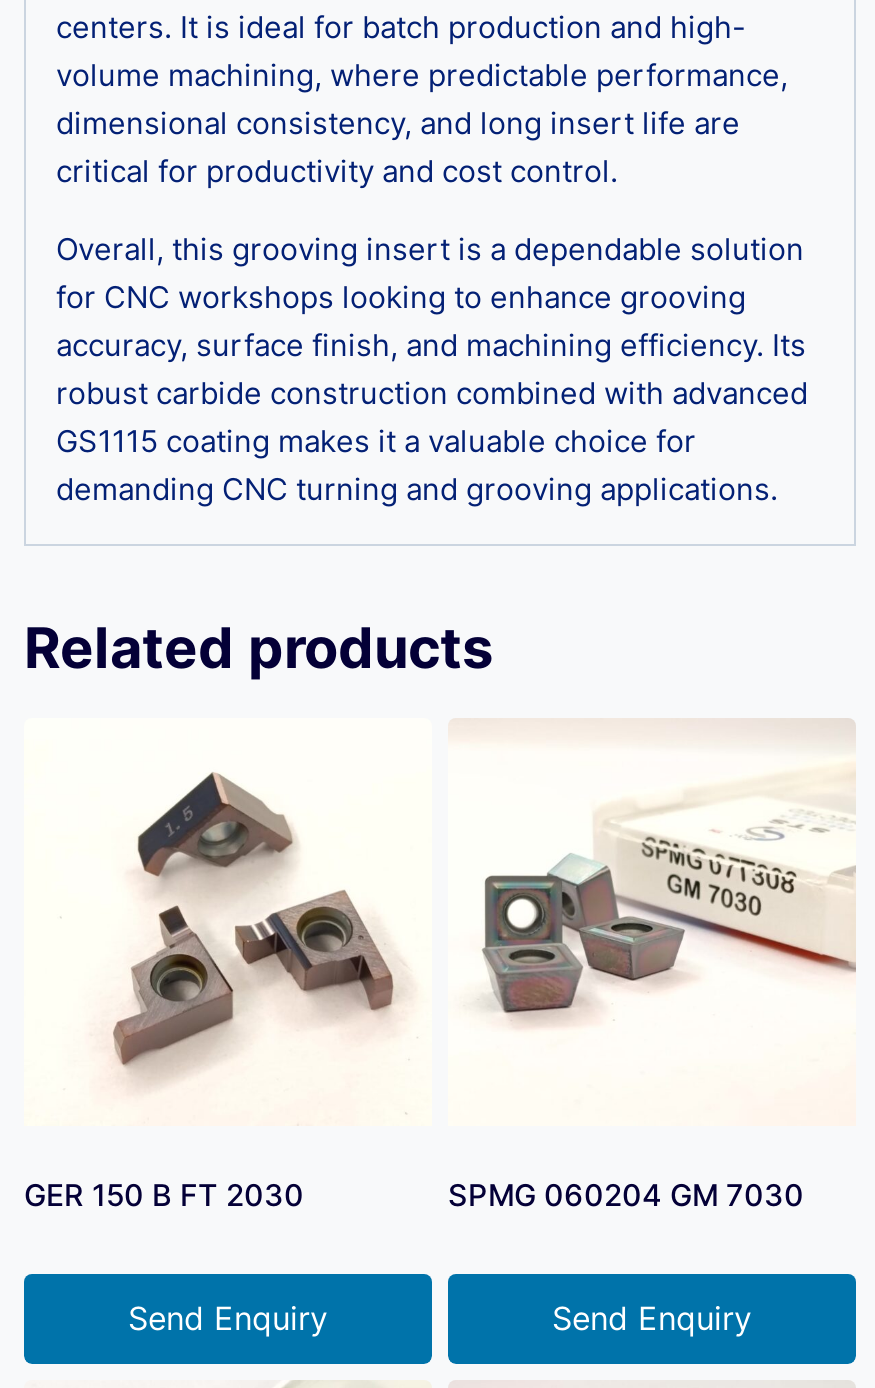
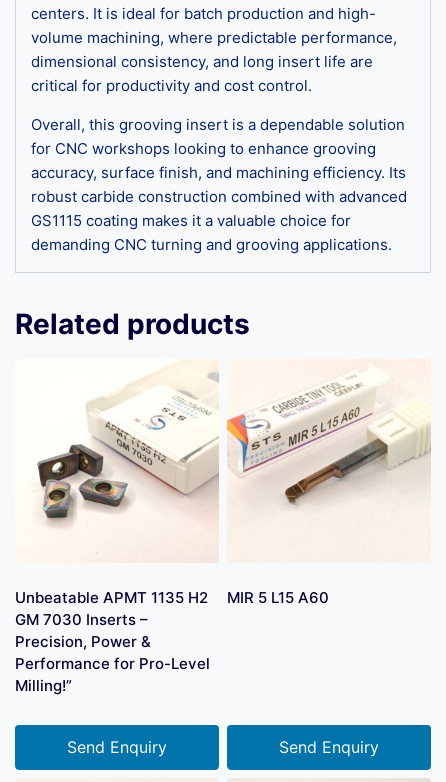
- [image]
+ [image]

- [image]
+ [image]

- GER 150 B FT 2030
+ Unbeatable APMT 1135 H2
+ GM 7030 Inserts –
+ Precision, Power &
+ Performance for Pro-Level
+ Milling!”

- SPMG 060204 GM 7030
+ MIR 5 L15 A60
